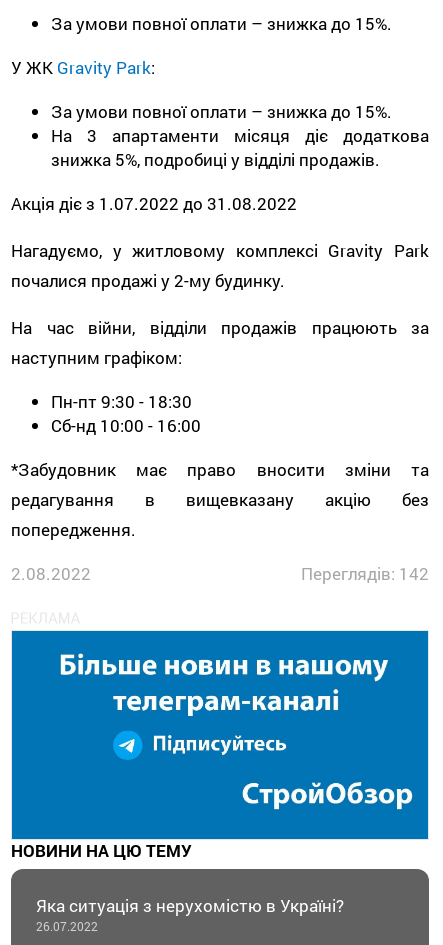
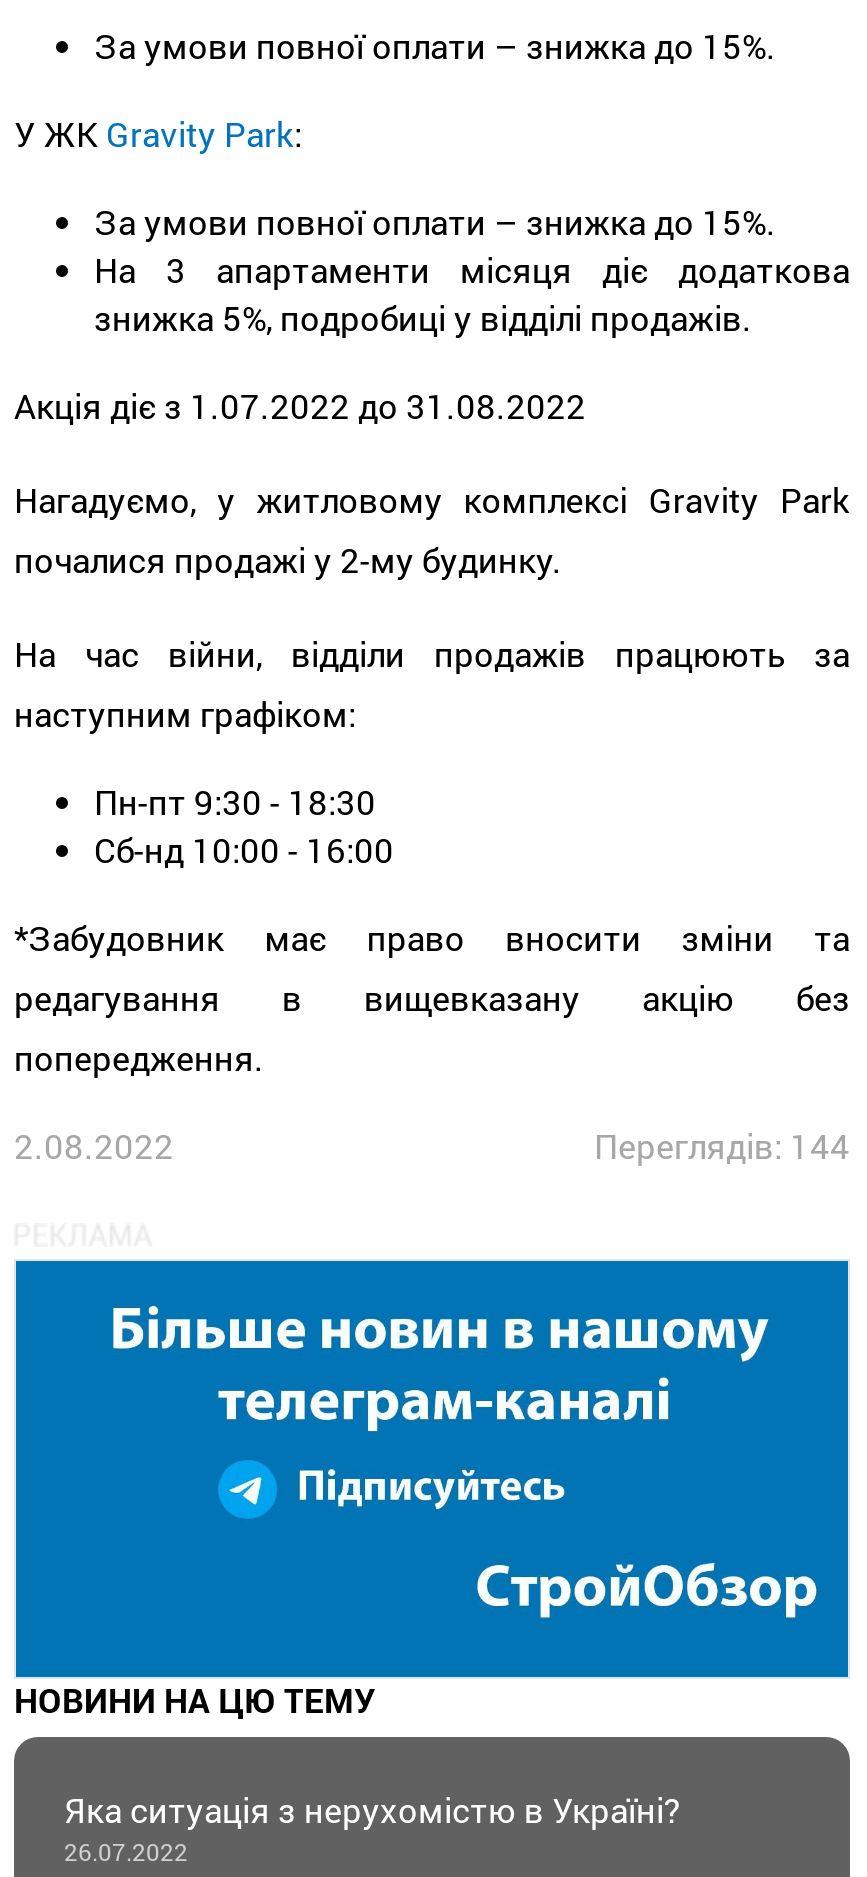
- Переглядів: 142
+ Переглядів: 144
